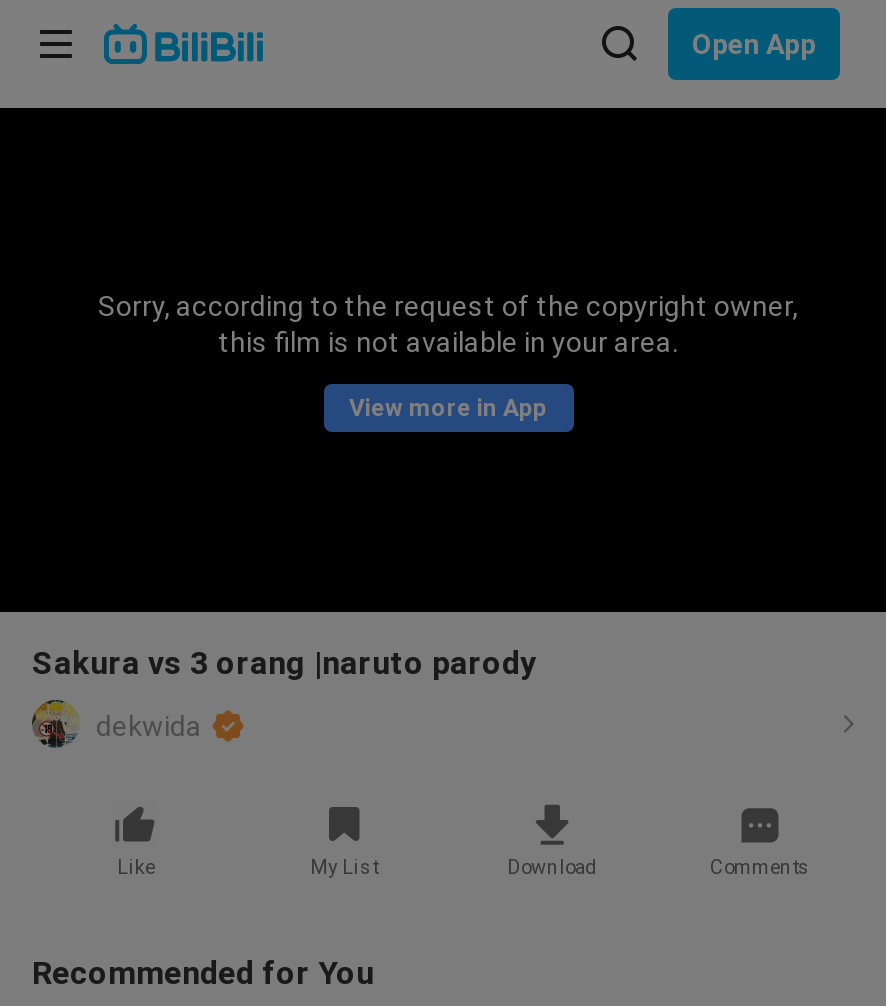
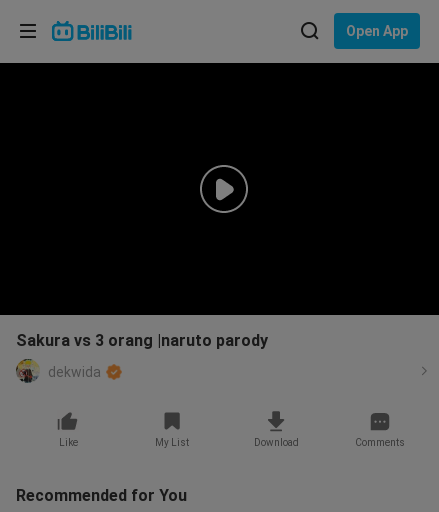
- Sorry, according to the request of the copyright owner,
- this film is not available in your area.
- View more in App
